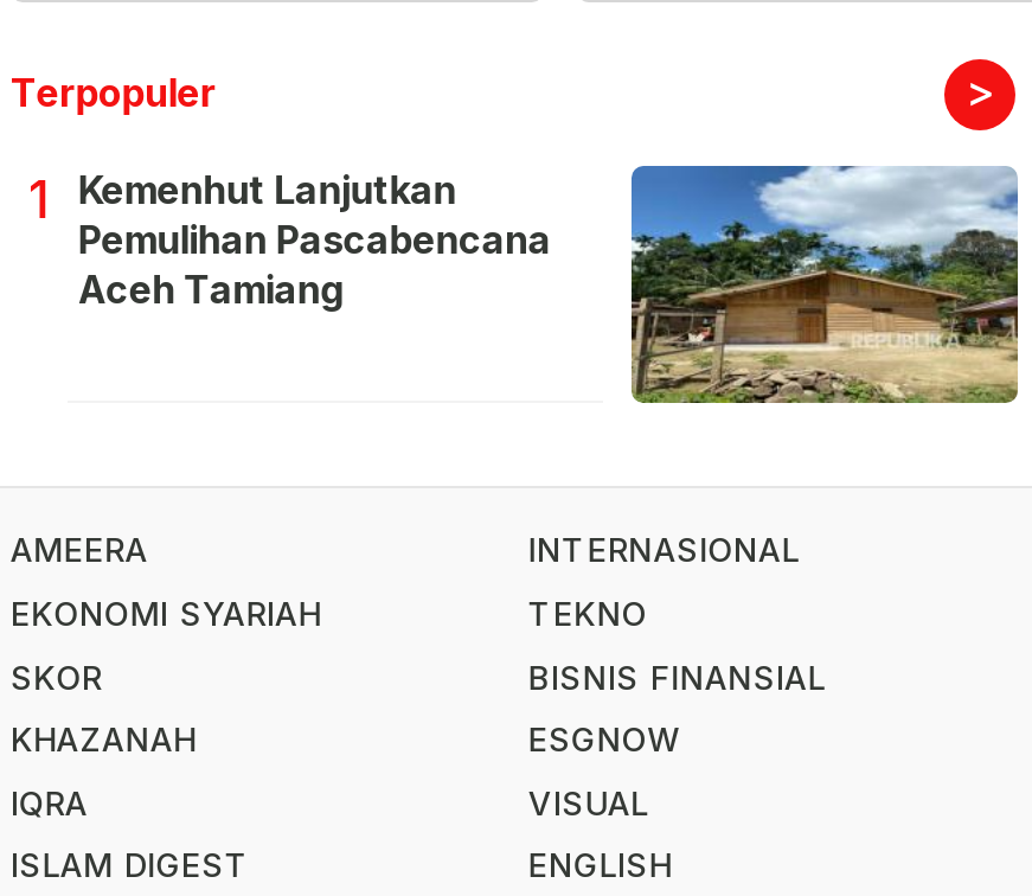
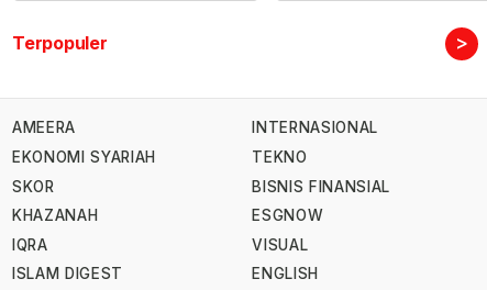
- [image]
- 1
- Kemenhut Lanjutkan
- Pemulihan Pascabencana
- Aceh Tamiang
